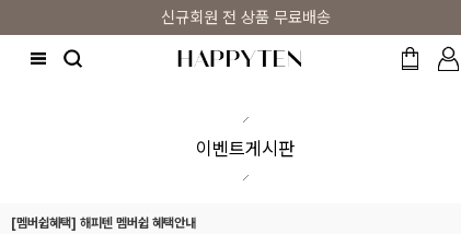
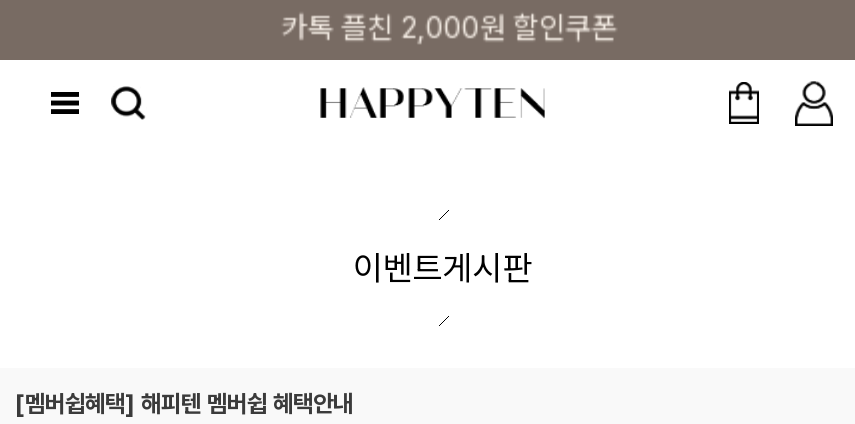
- 신규회원 전 상품 무료배송
+ 카톡 플친 2,000원 할인쿠폰
